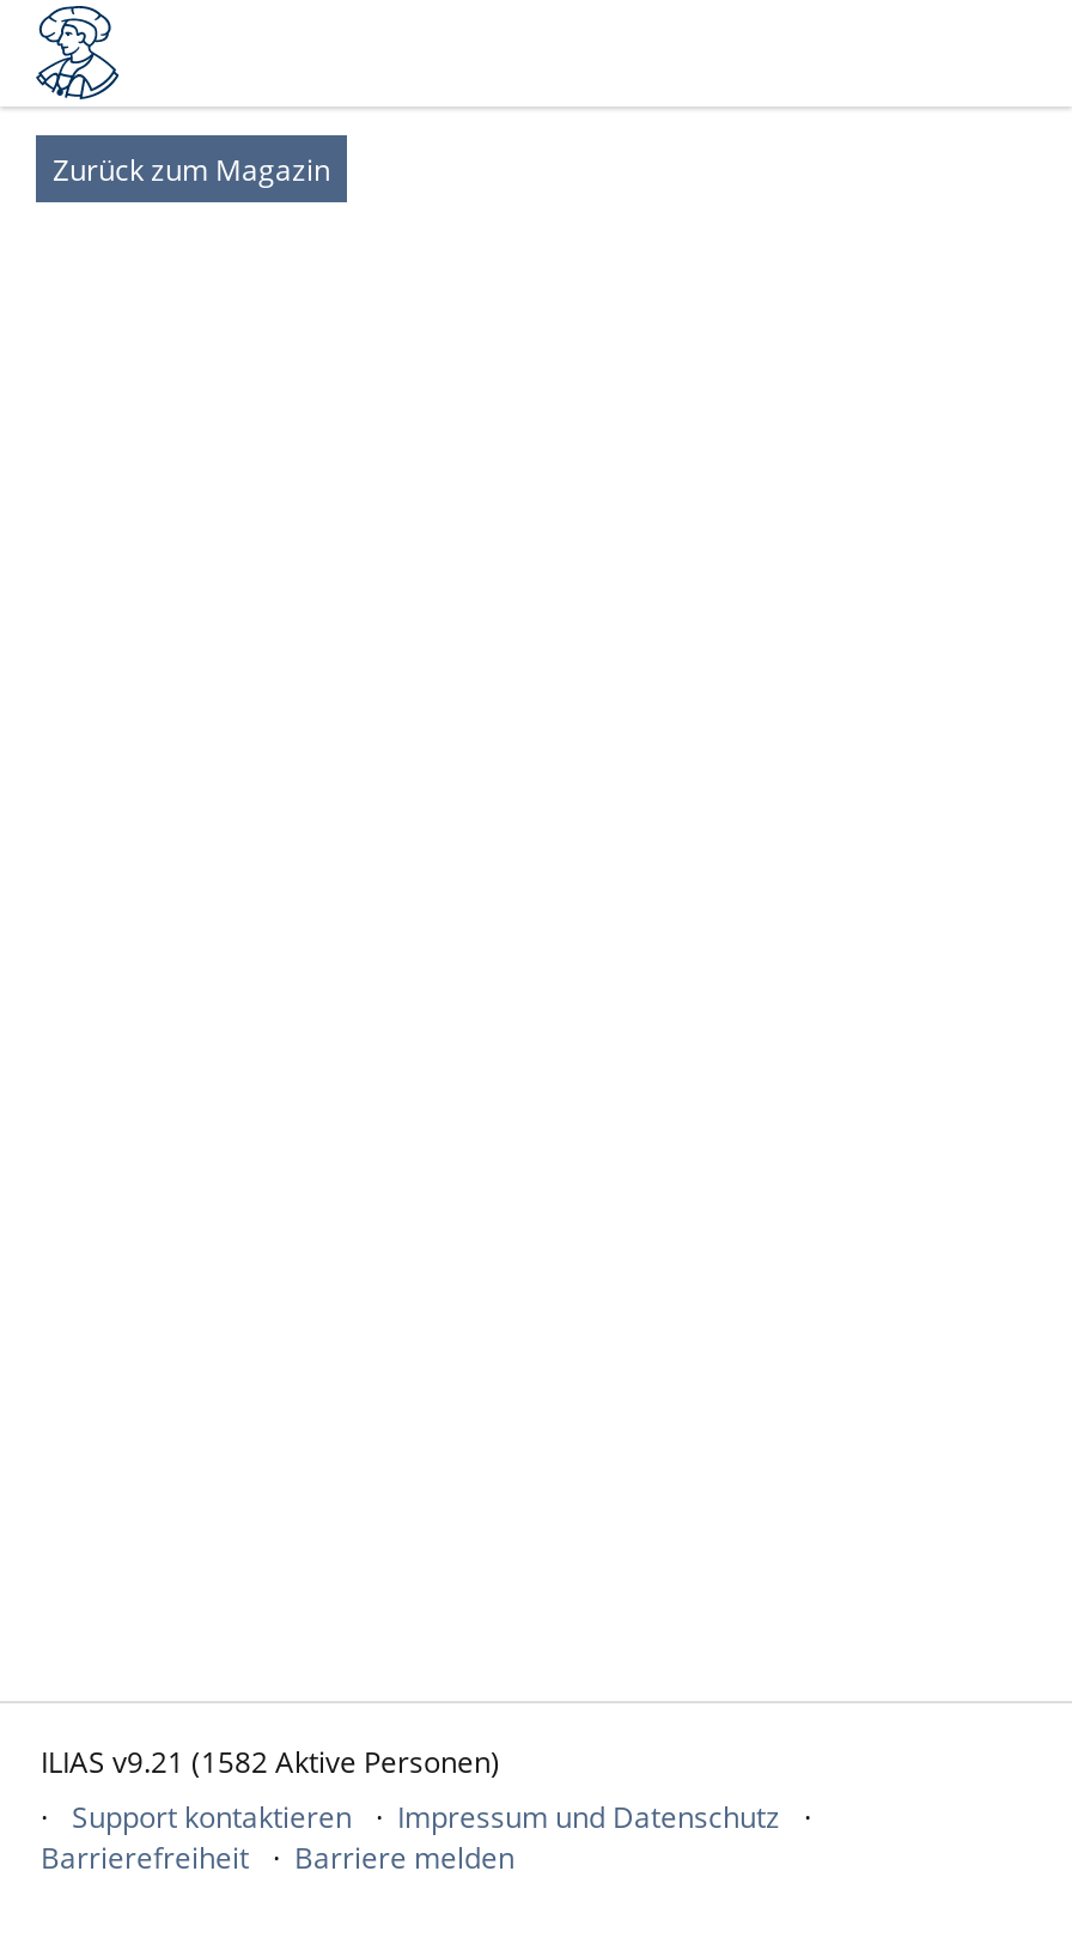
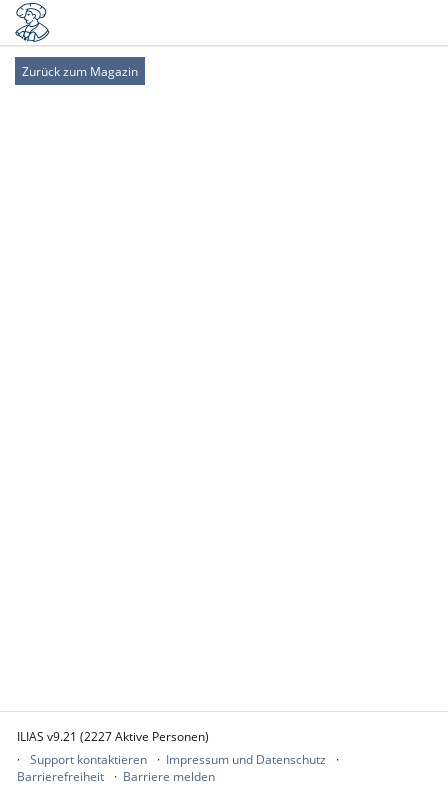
- ILIAS v9.21 (1582 Aktive Personen)
+ ILIAS v9.21 (2227 Aktive Personen)
